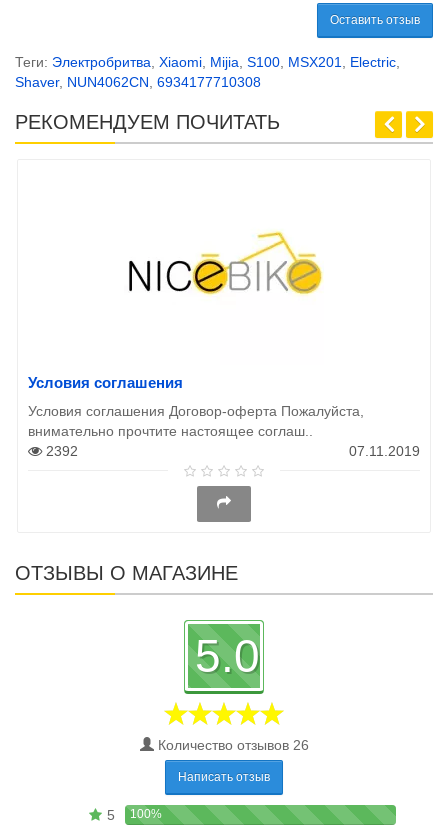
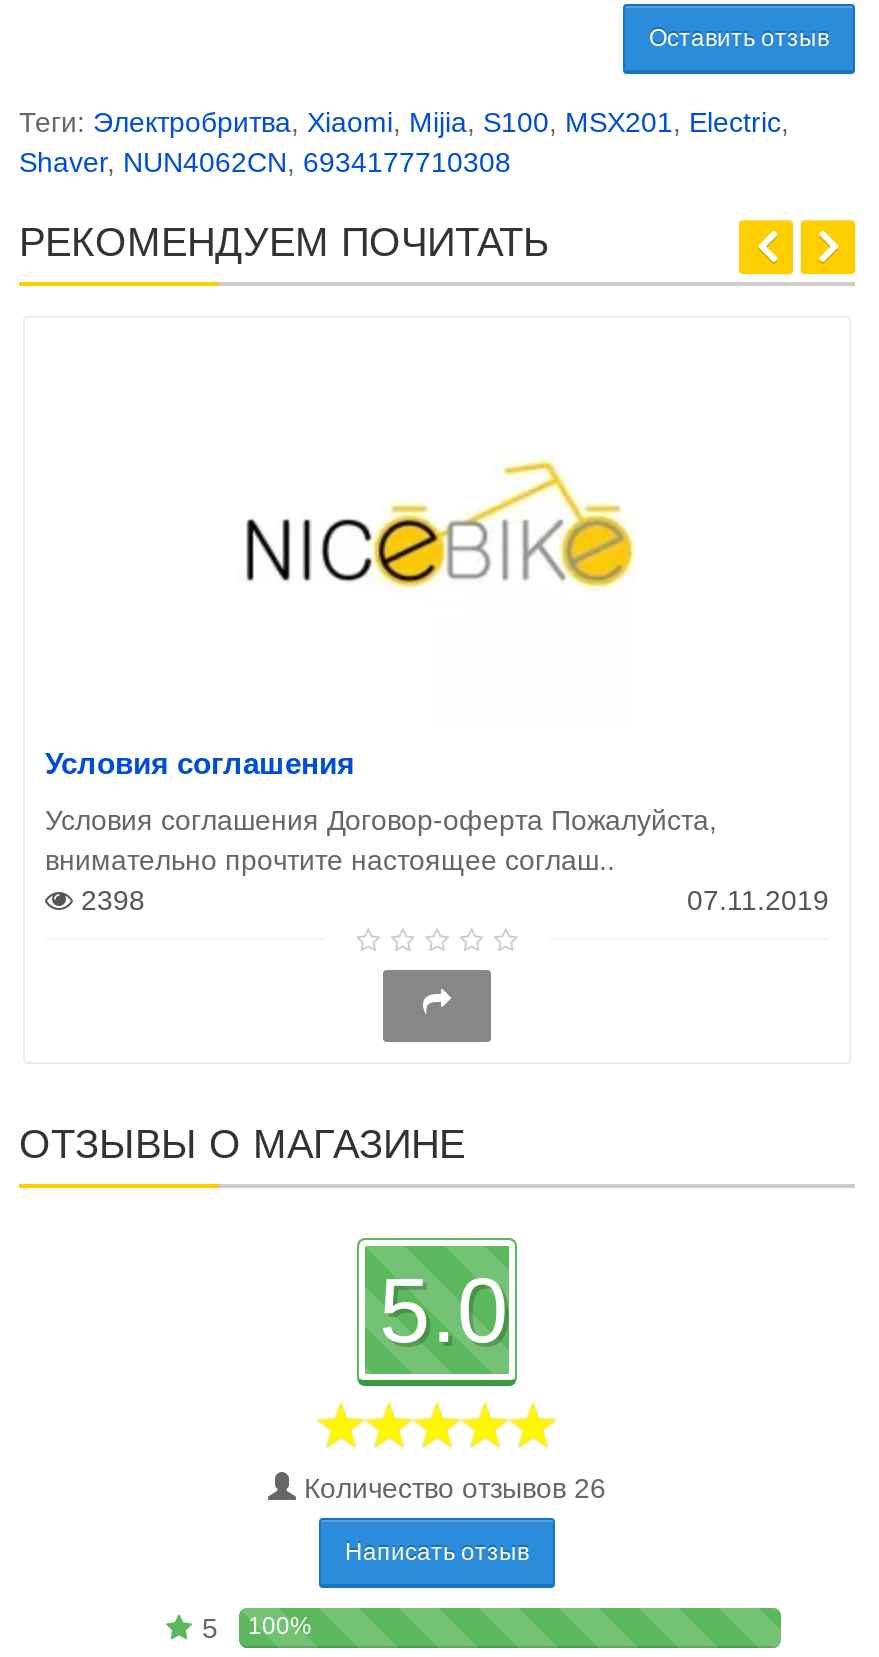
- 2392
+ 2398
